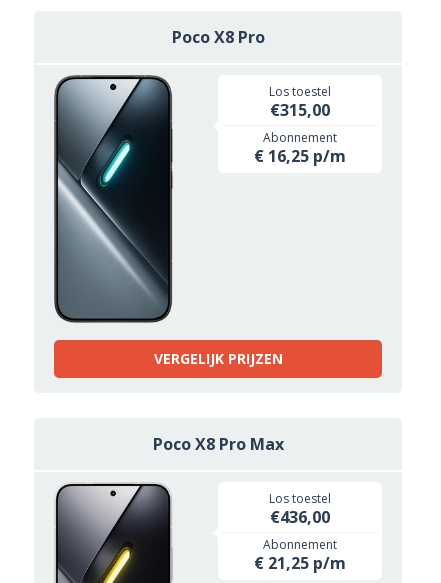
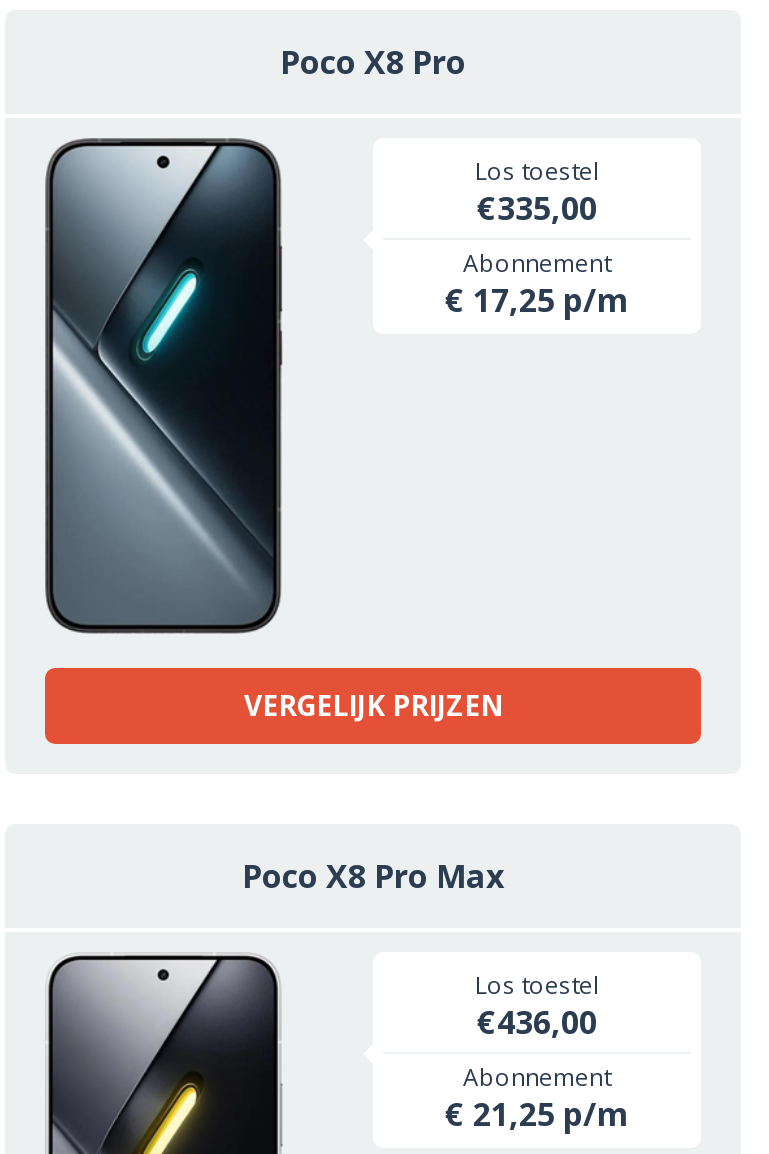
- €315,00
+ €335,00

- € 16,25 p/m
+ € 17,25 p/m
